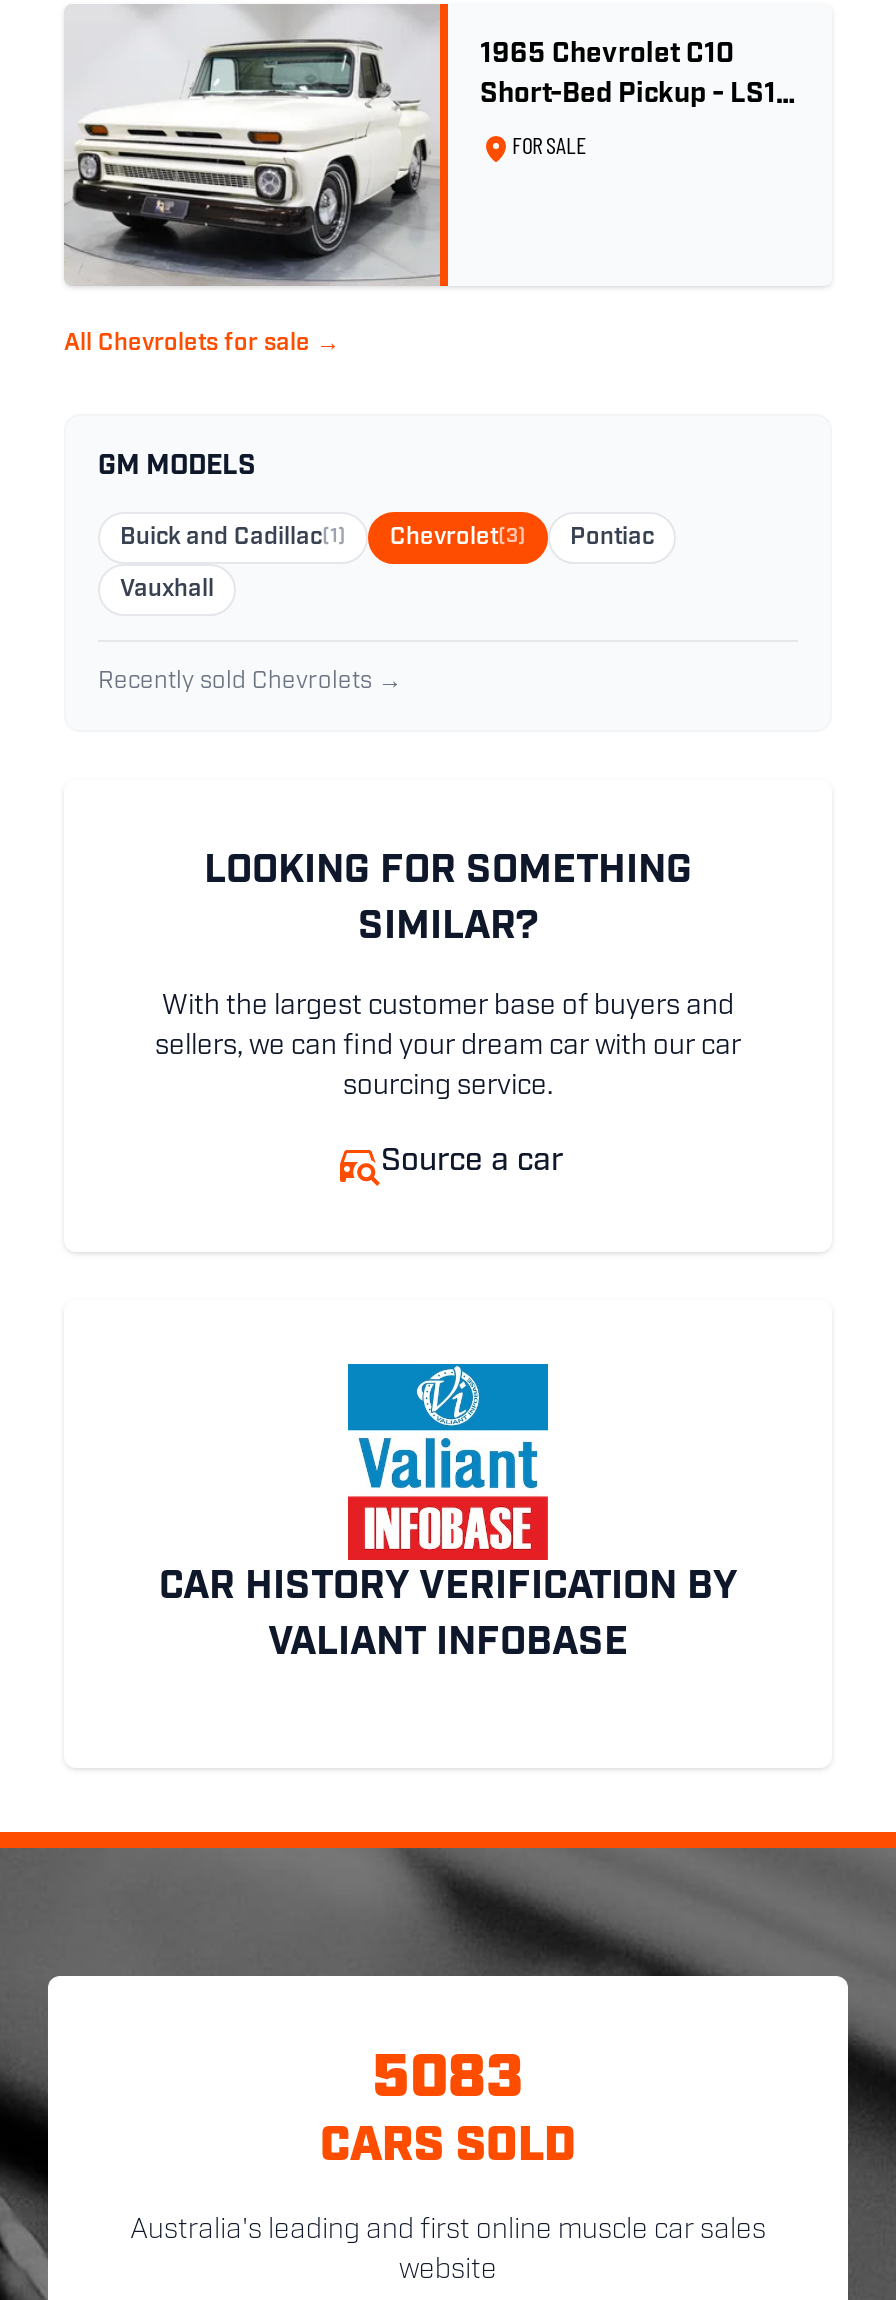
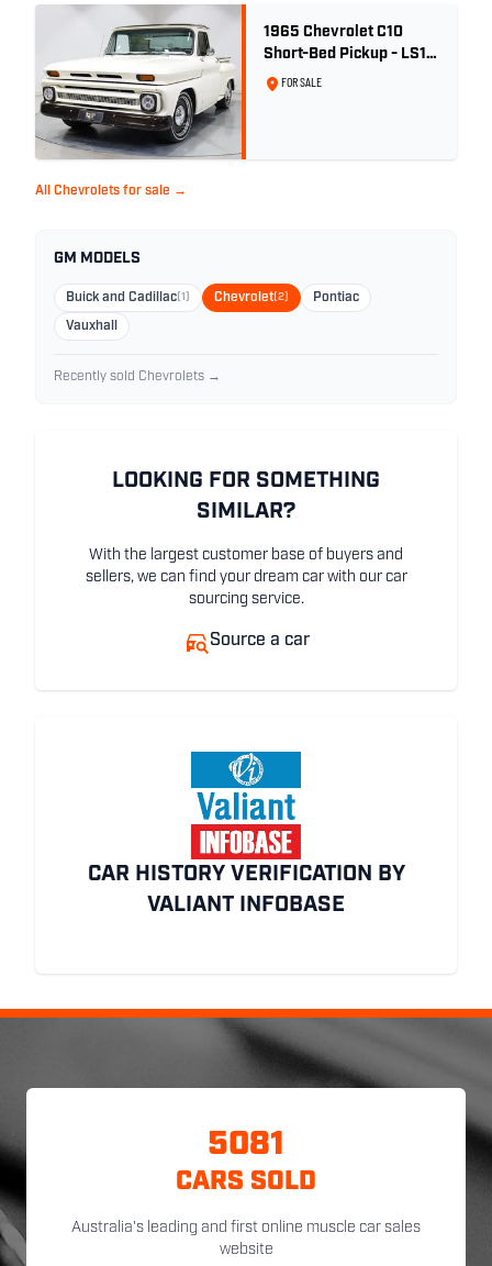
- Buick and Cadillac(1) Chevrolet(3) Pontiac
+ Buick and Cadillac(1) Chevrolet(2) Pontiac

- 5083
+ 5081
